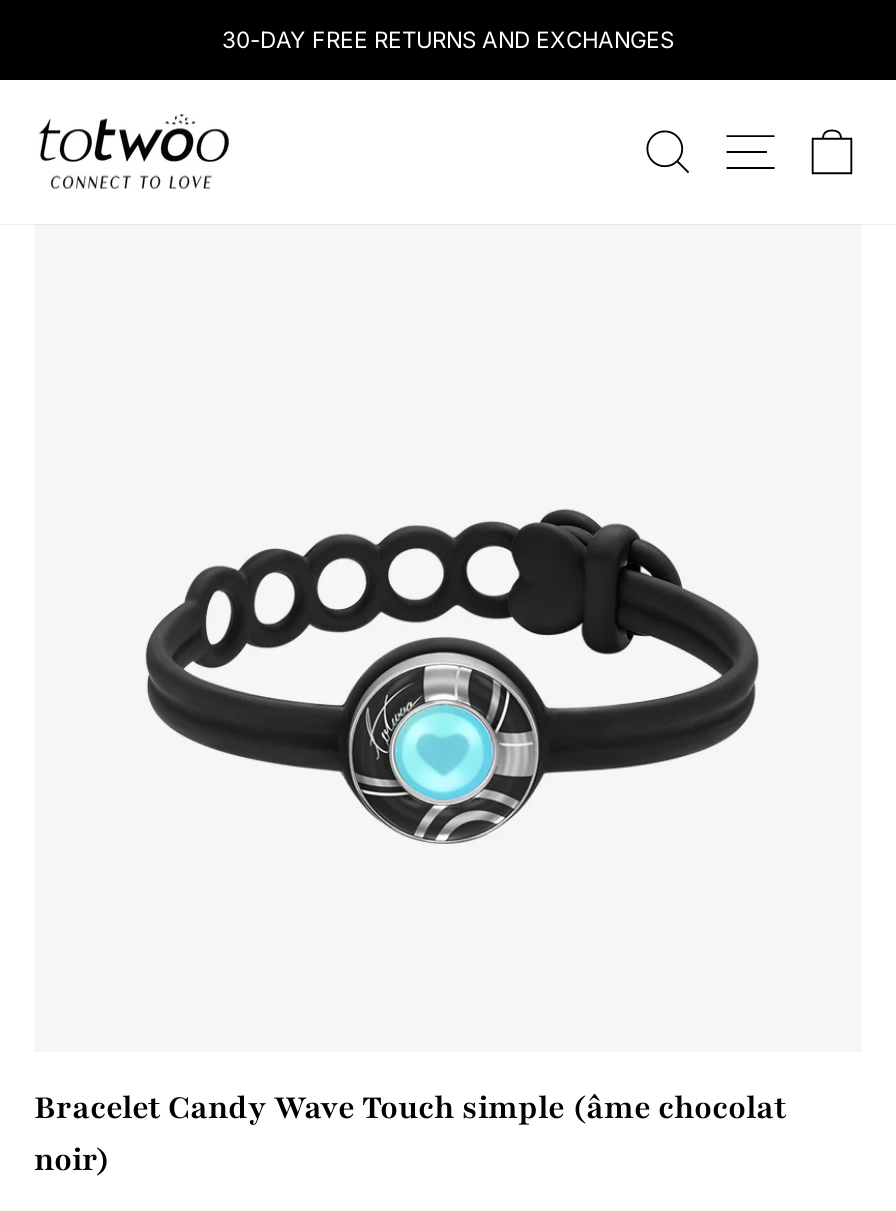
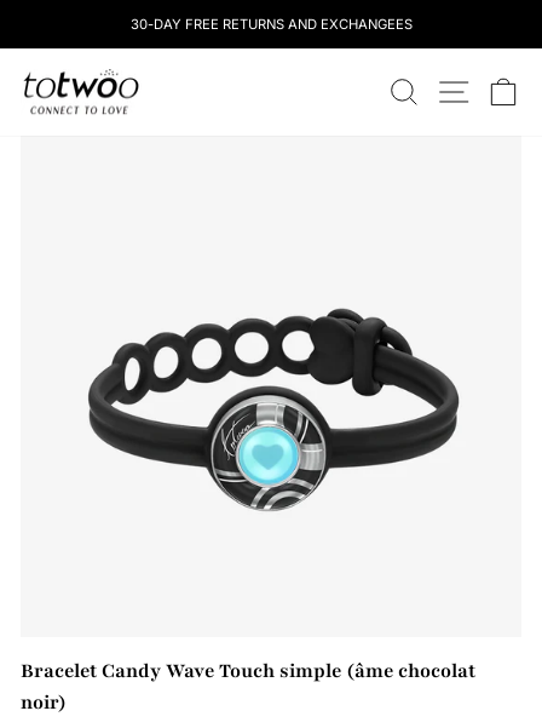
- 30-DAY FREE RETURNS AND EXCHANGES
+ 30-DAY FREE RETURNS AND EXCHANGEES
